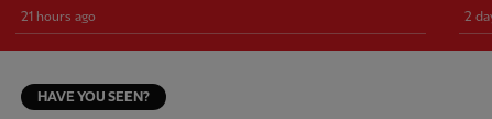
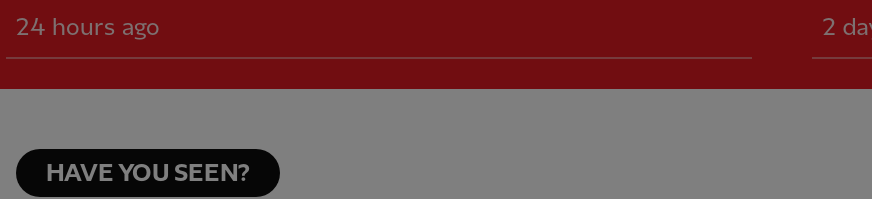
- 21 hours ago
+ 24 hours ago
